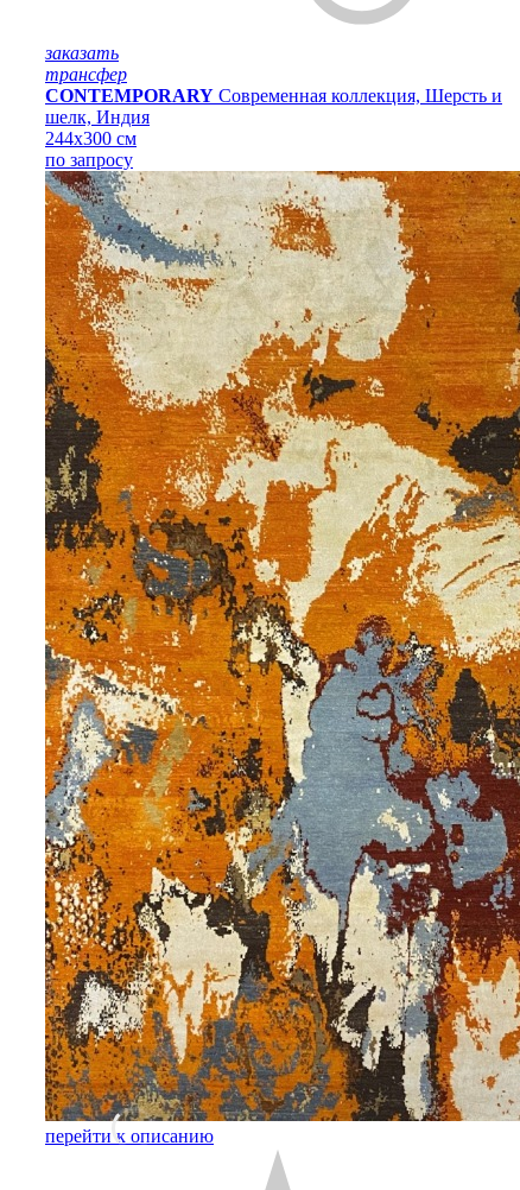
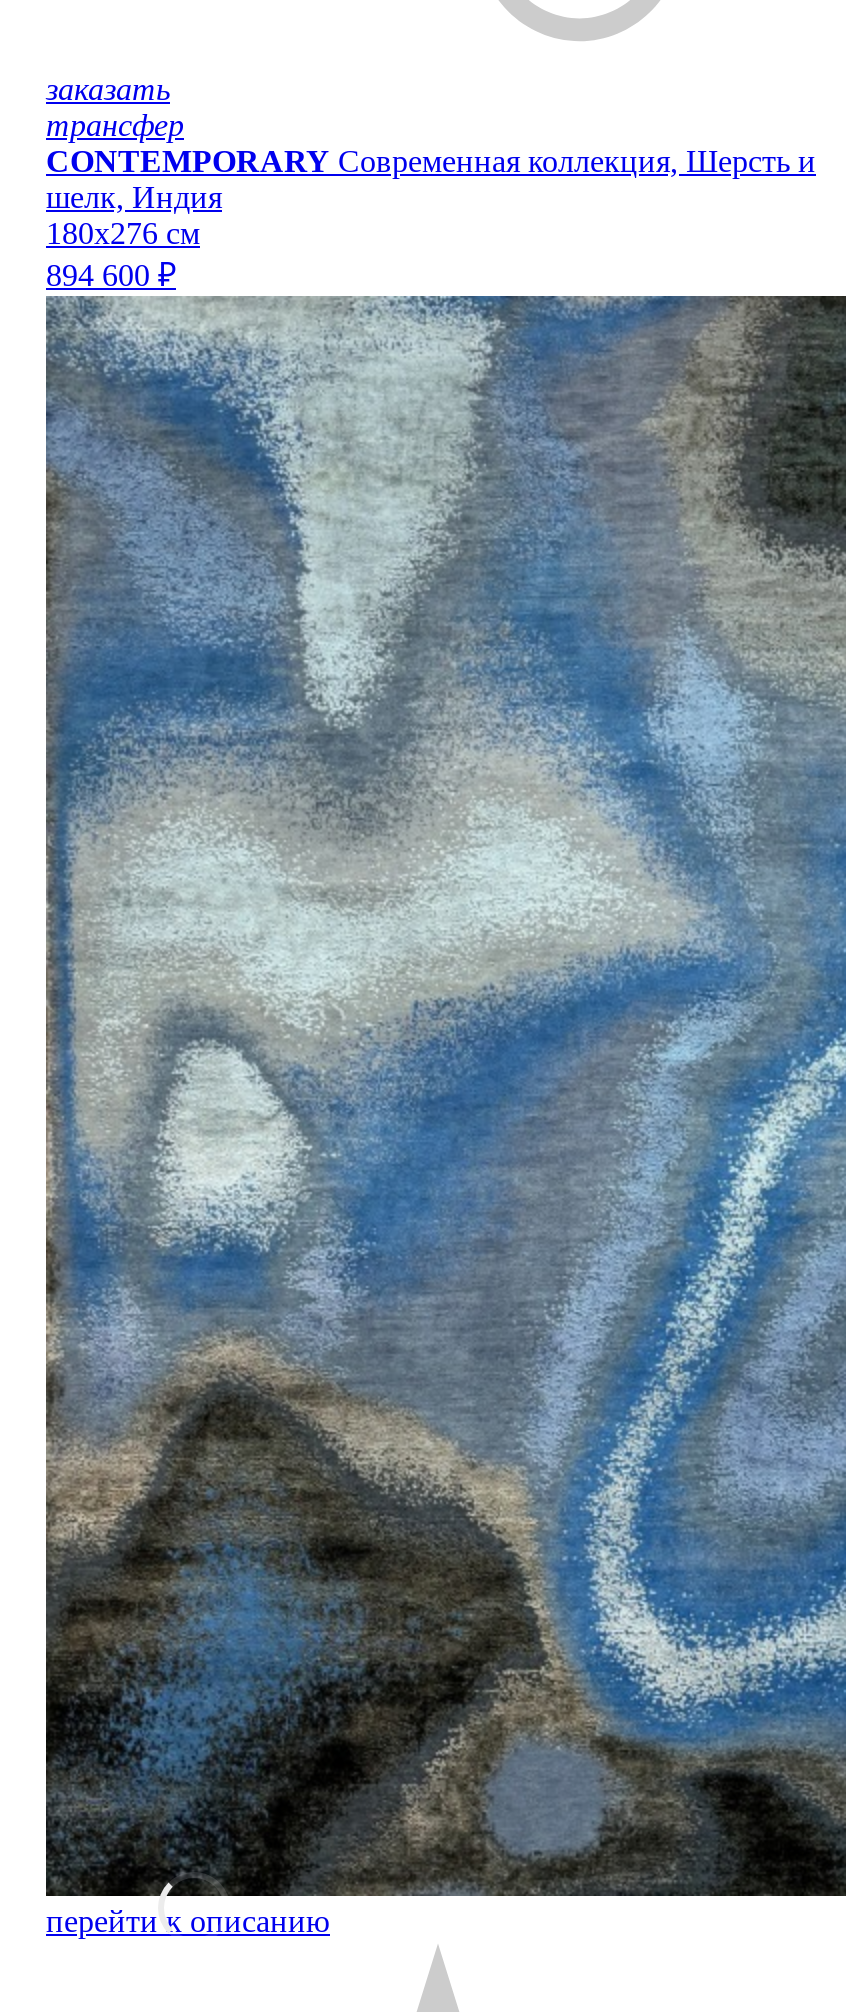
- 244x300 см
- по запросу
+ 180x276 см
+ 894 600 ₽

- [image]
+ [image]
